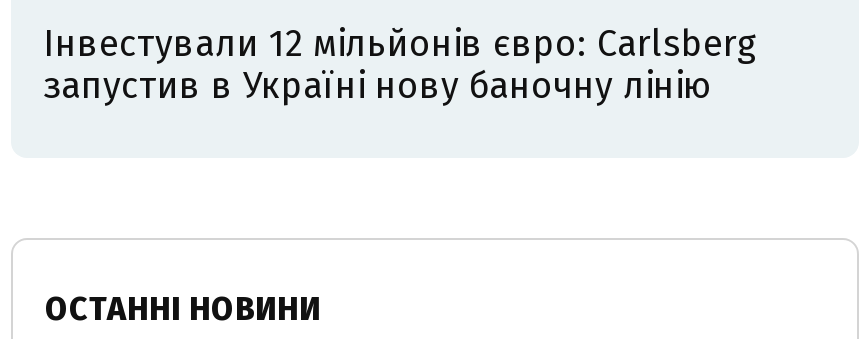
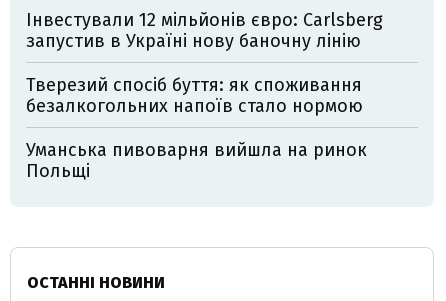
+ Тверезий спосіб буття: як споживання
+ безалкогольних напоїв стало нормою
+ Уманська пивоварня вийшла на ринок
+ Польщі
